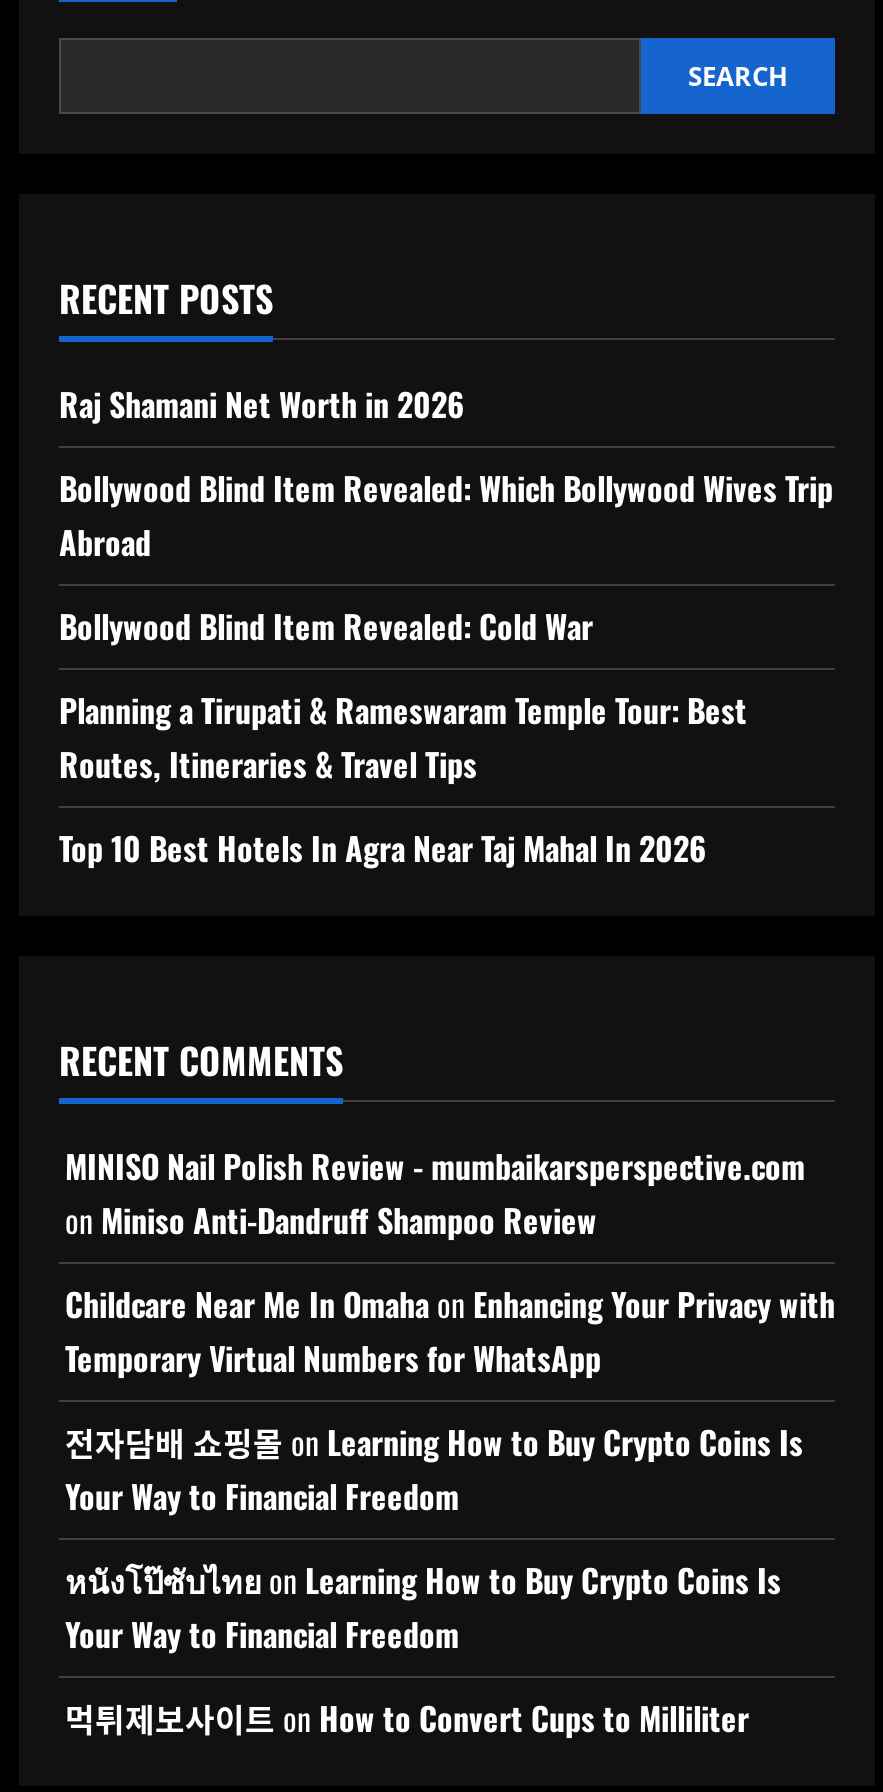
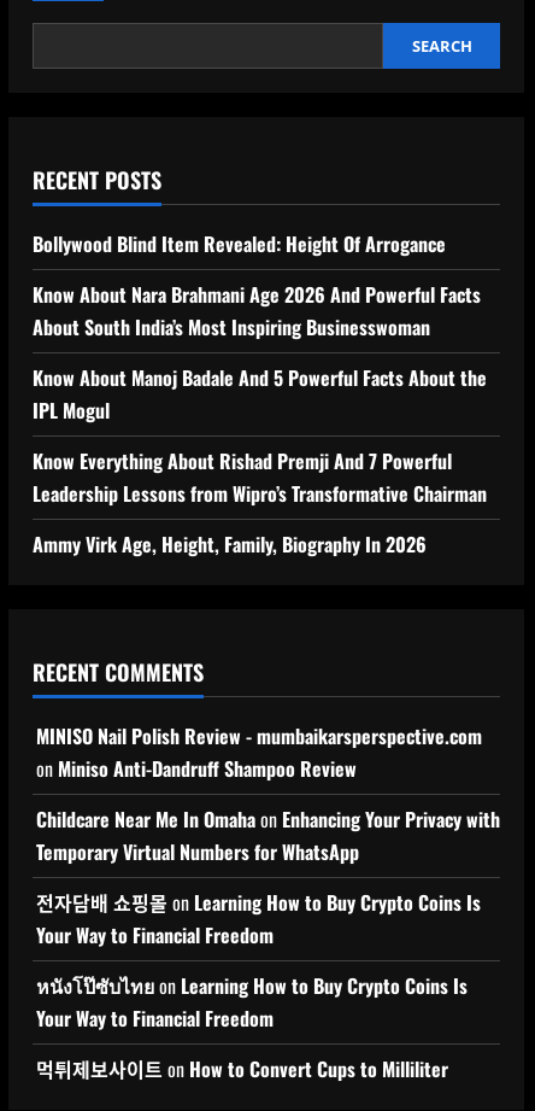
- Raj Shamani Net Worth in 2026
+ Bollywood Blind Item Revealed: Height Of Arrogance

- Bollywood Blind Item Revealed: Which Bollywood Wives Trip
- Abroad
+ Know About Nara Brahmani Age 2026 And Powerful Facts
+ About South India’s Most Inspiring Businesswoman

- Bollywood Blind Item Revealed: Cold War
+ Know About Manoj Badale And 5 Powerful Facts About the
+ IPL Mogul

- Planning a Tirupati & Rameswaram Temple Tour: Best
- Routes, Itineraries & Travel Tips
+ Know Everything About Rishad Premji And 7 Powerful
+ Leadership Lessons from Wipro’s Transformative Chairman

- Top 10 Best Hotels In Agra Near Taj Mahal In 2026
+ Ammy Virk Age, Height, Family, Biography In 2026
